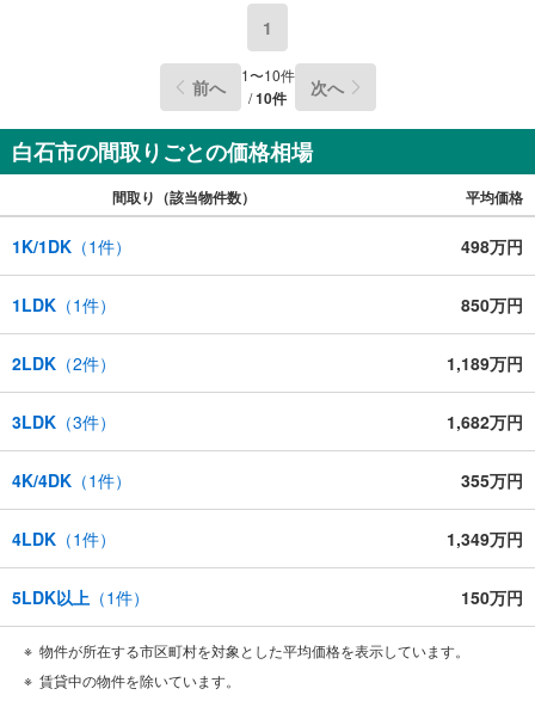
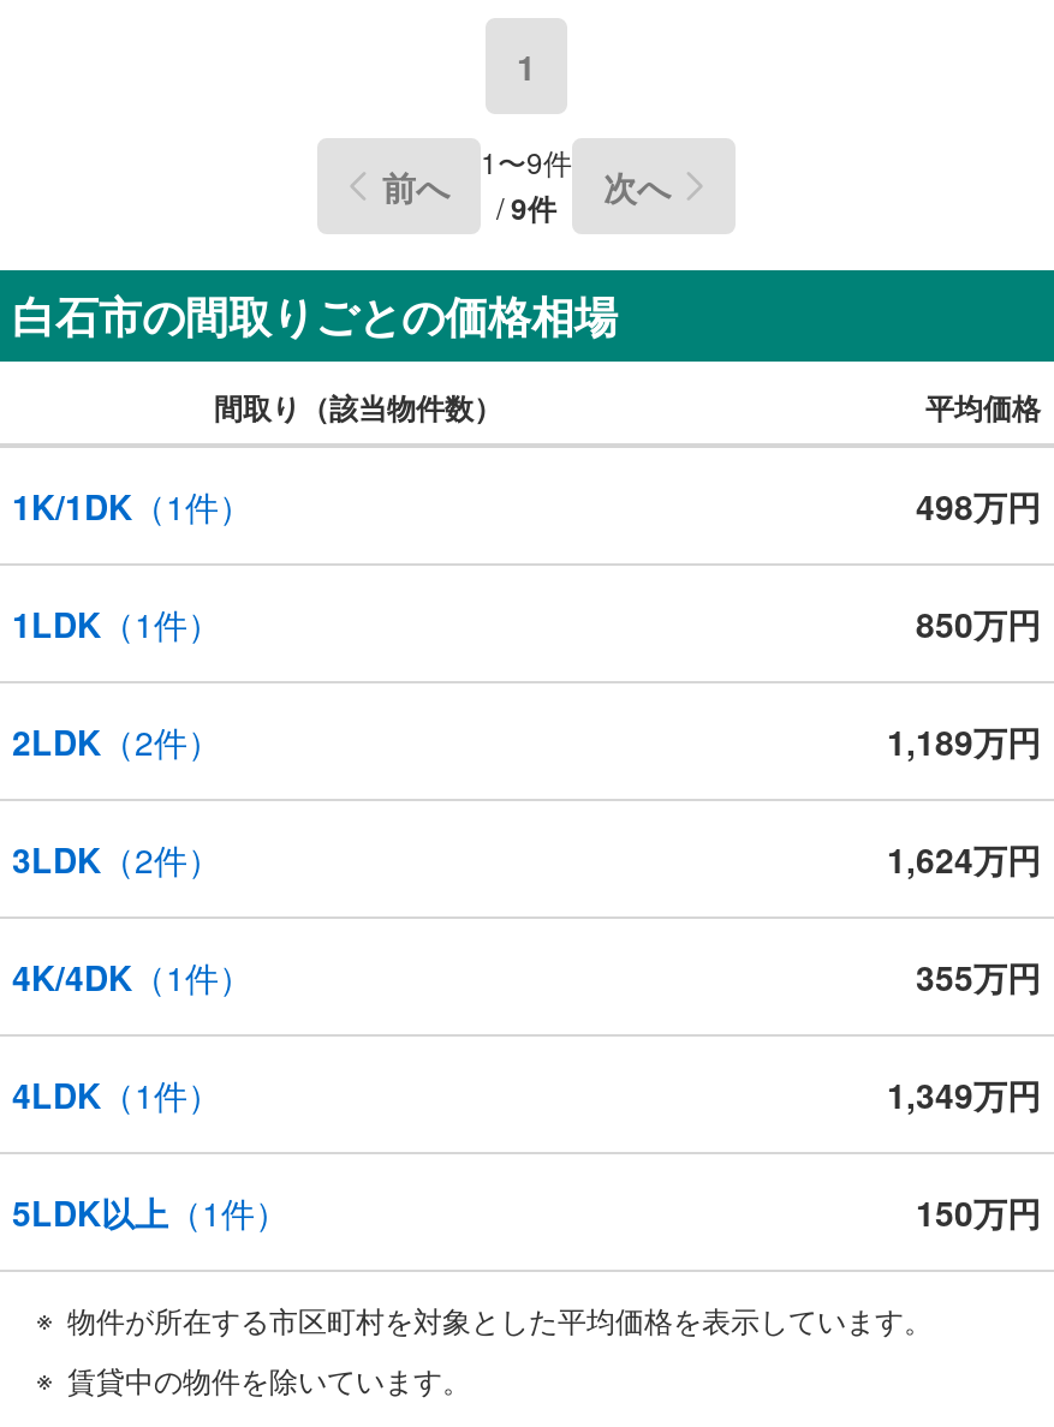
- 1〜10件
+ 1〜9件

- /10件
+ /9件

- 3LDK（3件）
+ 3LDK（2件）

- 1,682万円
+ 1,624万円
